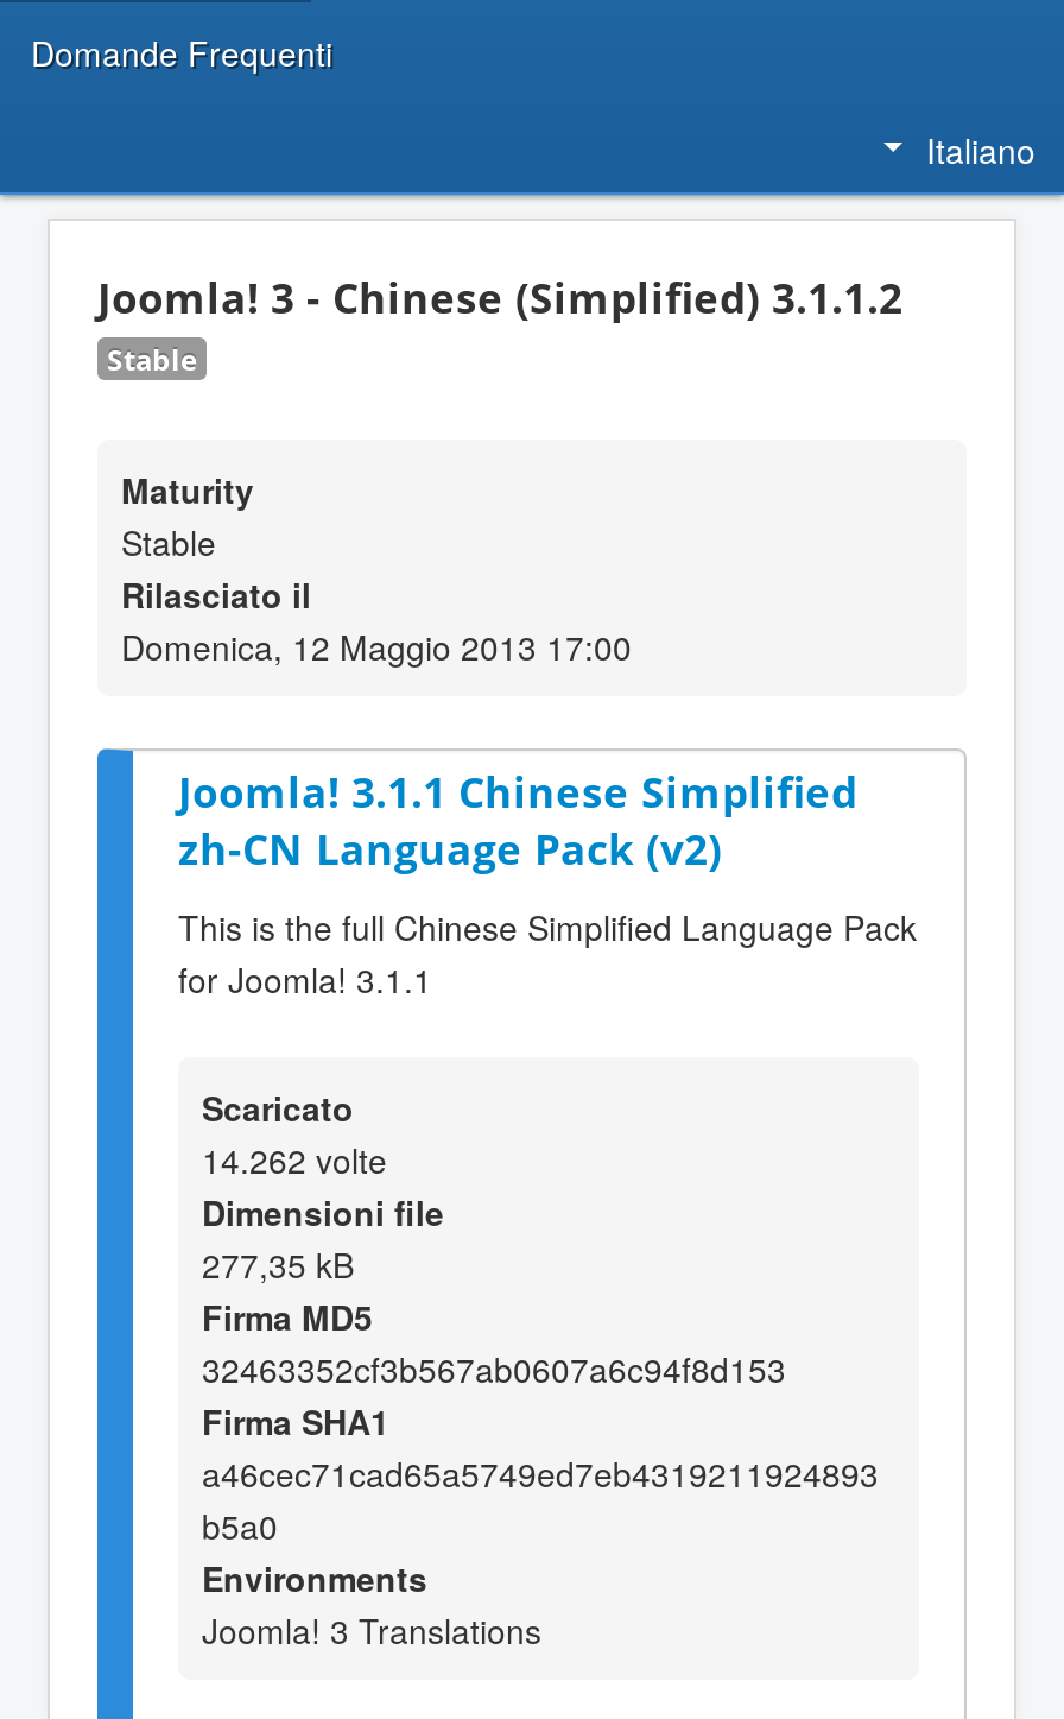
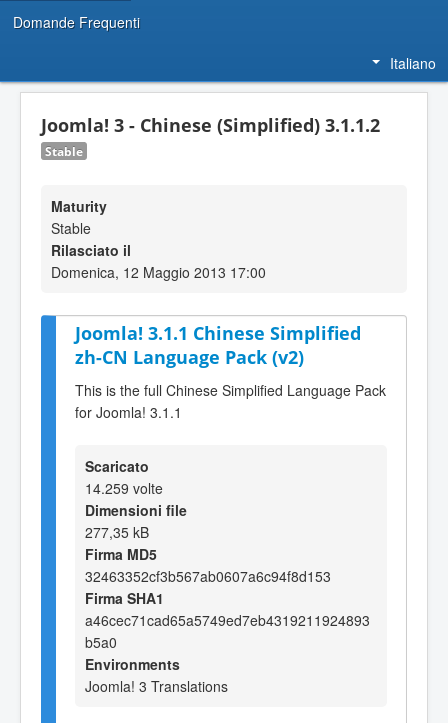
- 14.262 volte
+ 14.259 volte
